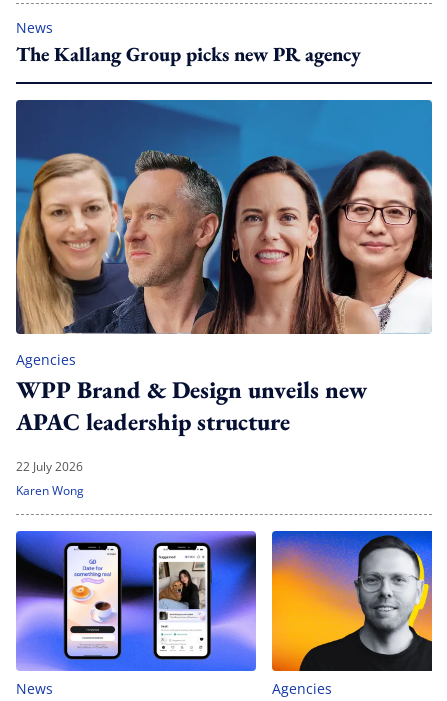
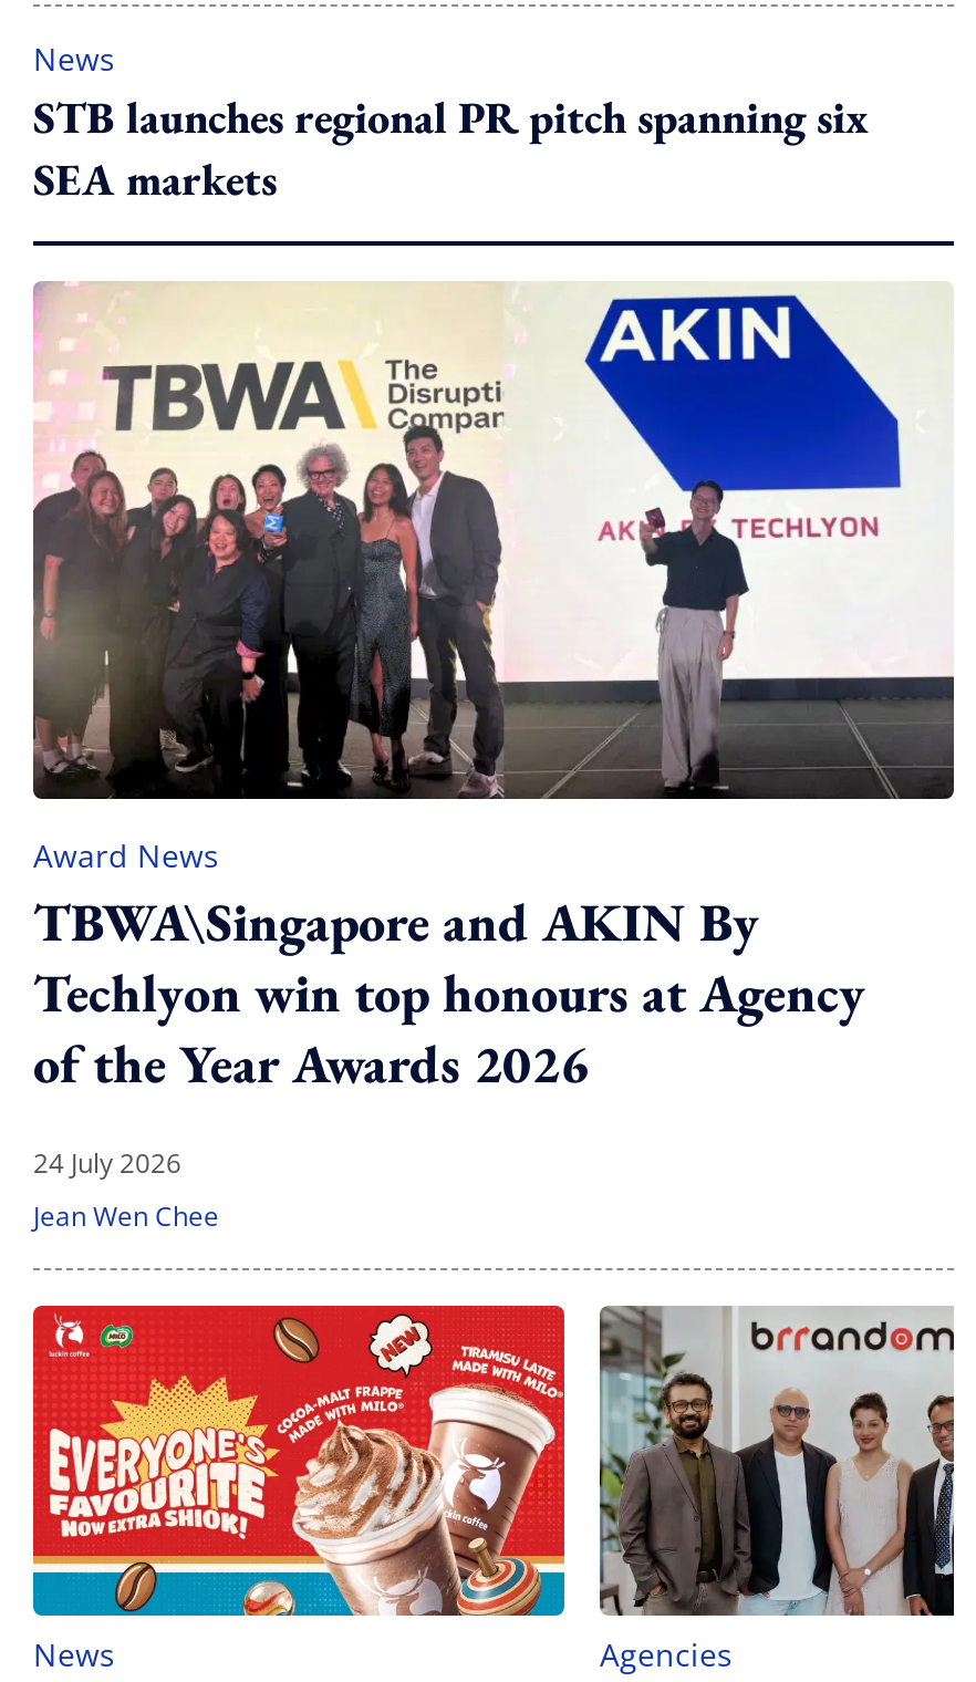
- The Kallang Group picks new PR agency
+ STB launches regional PR pitch spanning six
+ SEA markets

- [image]
- Agencies
- WPP Brand & Design unveils new
- APAC leadership structure
+ [image]
+ Award News
+ TBWA\Singapore and AKIN By
+ Techlyon win top honours at Agency
+ of the Year Awards 2026

- 22 July 2026
- Karen Wong
+ 24 July 2026
+ Jean Wen Chee

- [image]
+ [image]

- [image]
+ [image]
